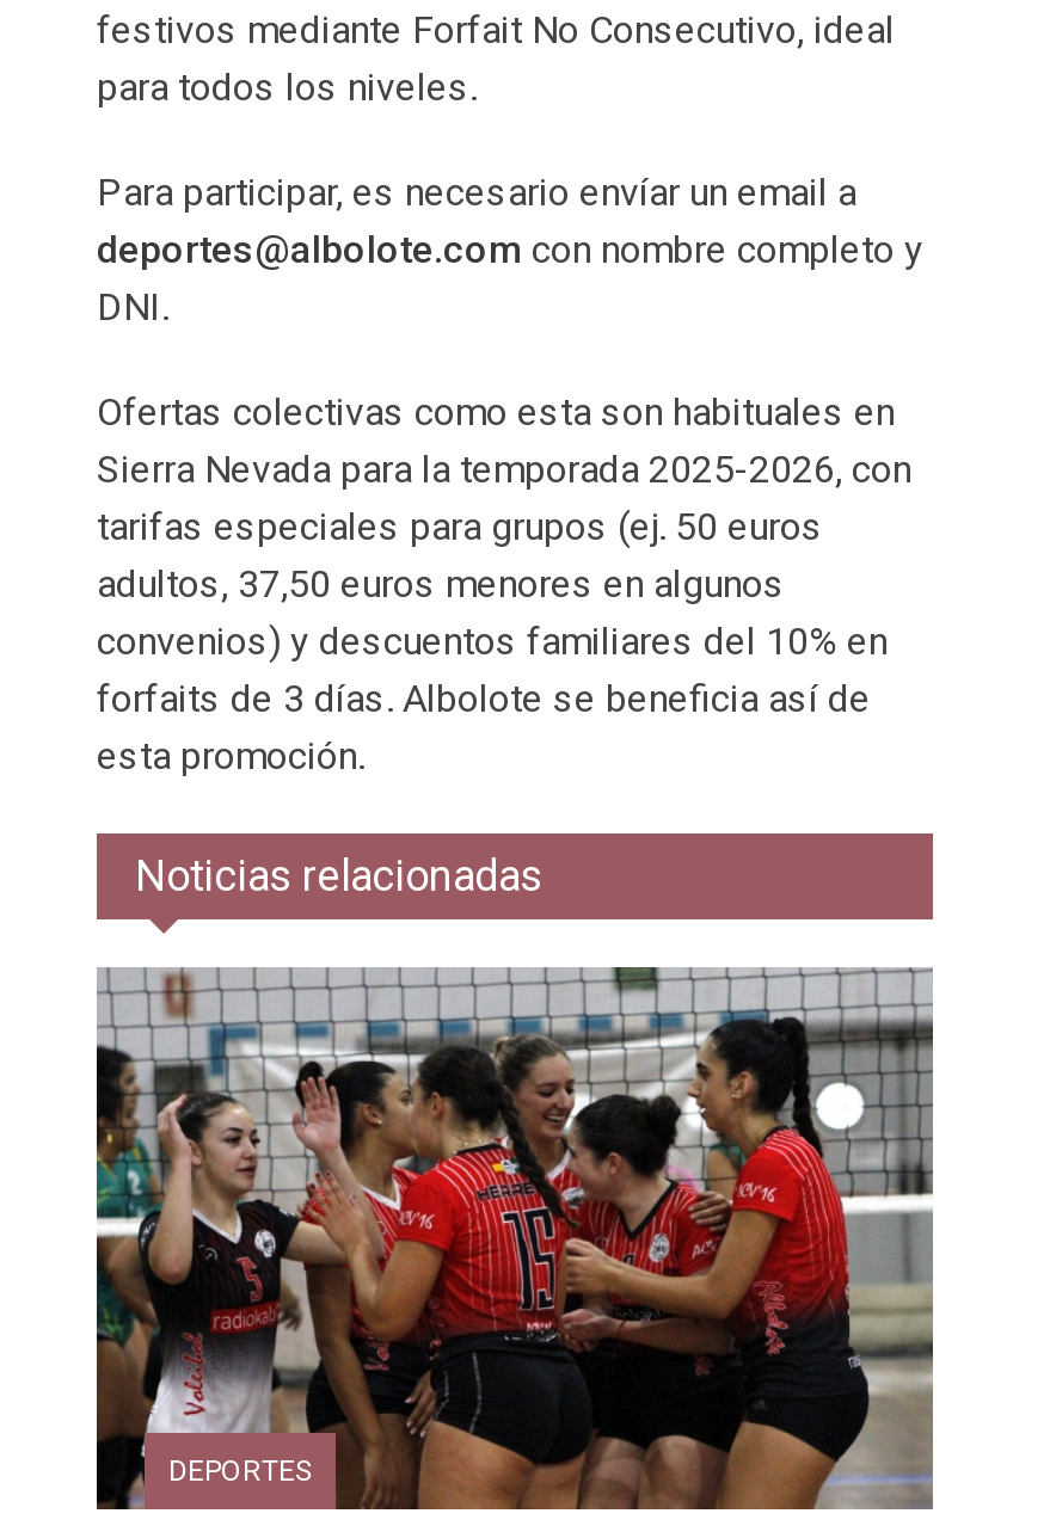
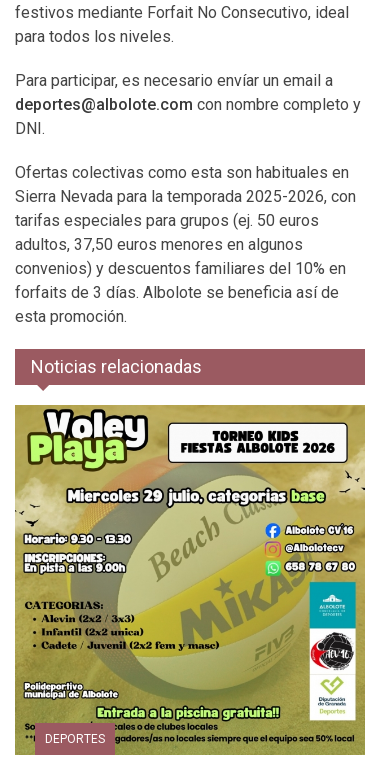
- [image]
+ [image]
